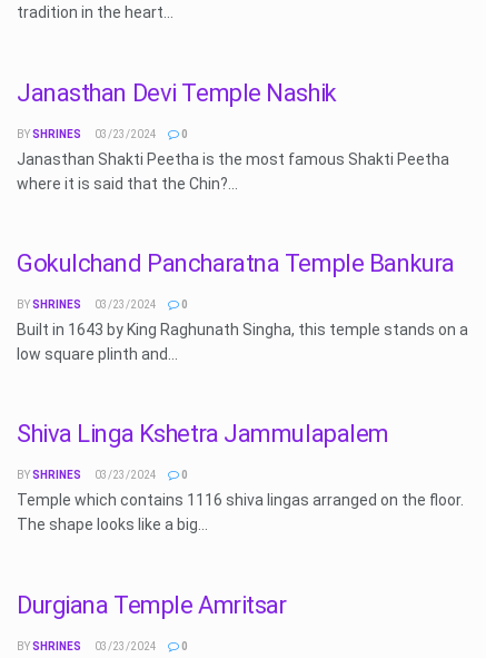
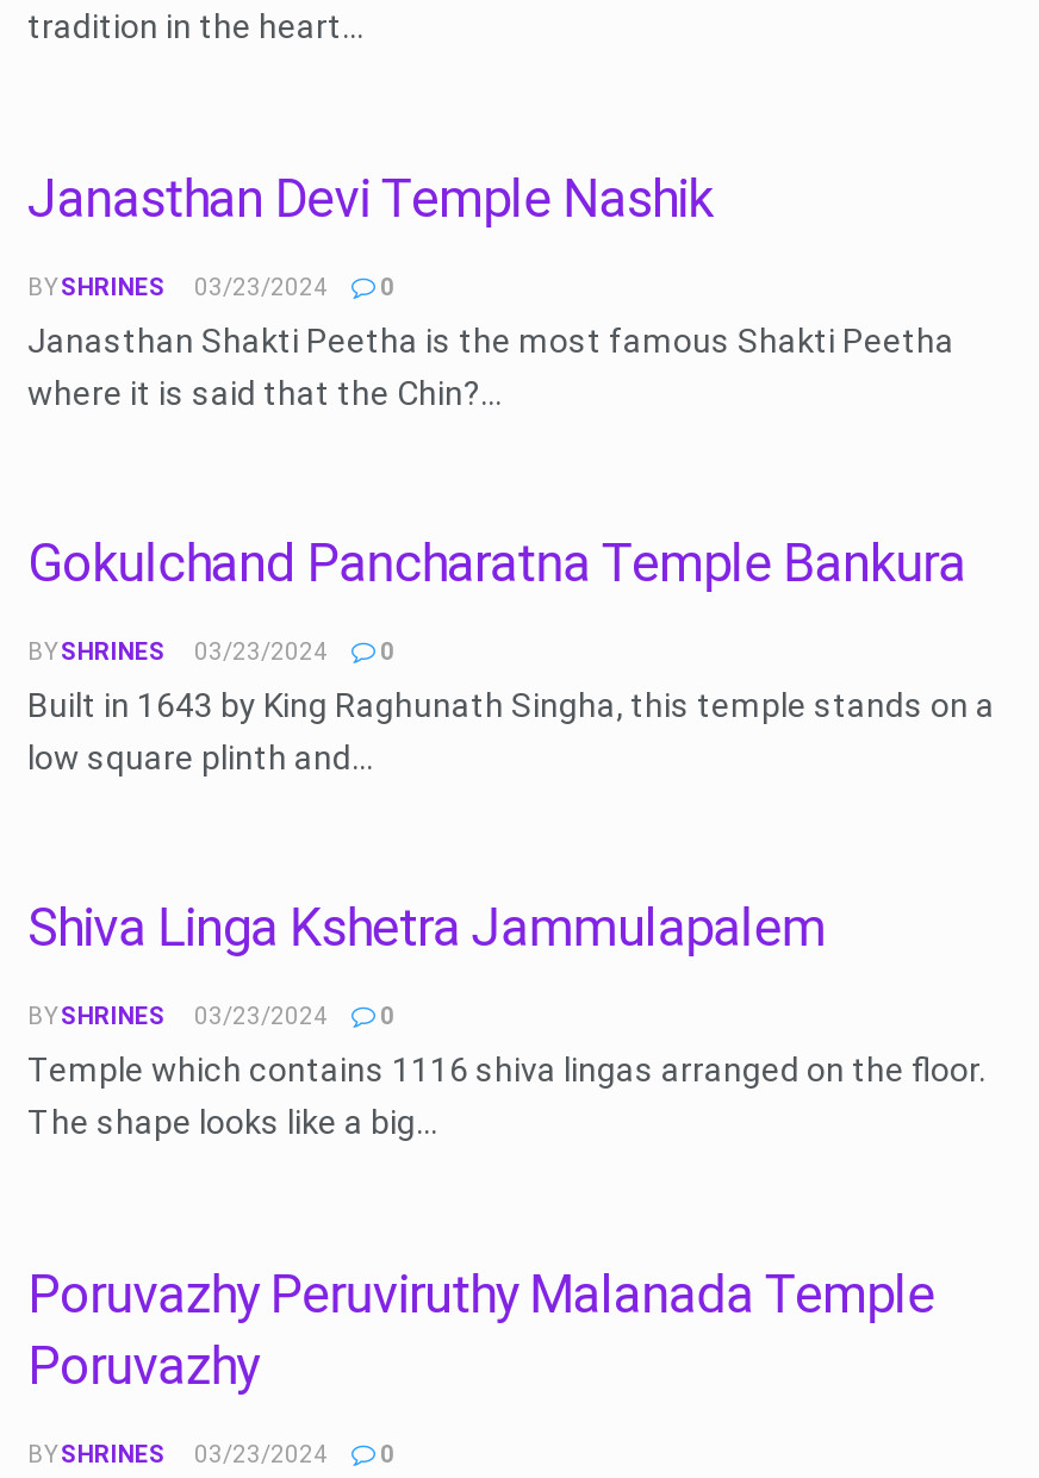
- Durgiana Temple Amritsar
+ Poruvazhy Peruviruthy Malanada Temple
+ Poruvazhy
